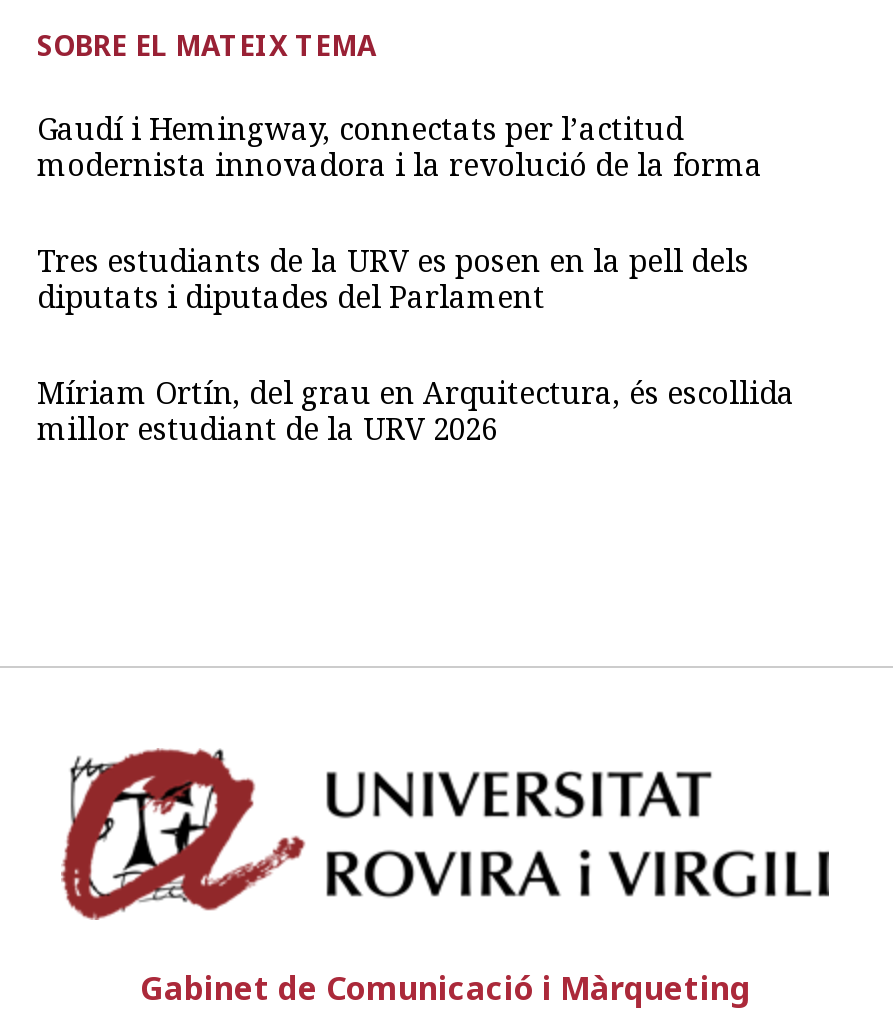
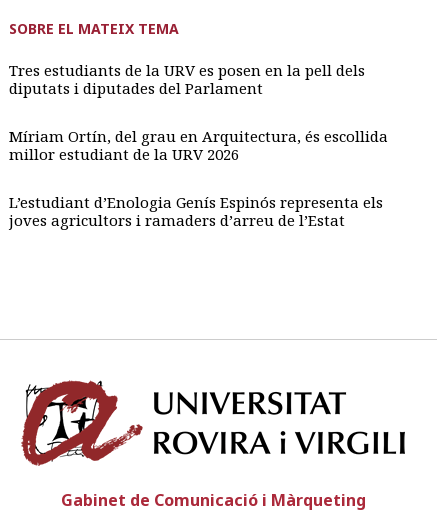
- Gaudí i Hemingway, connectats per l’actitud
- modernista innovadora i la revolució de la forma

moved up: Tres estudiants de la URV es posen en la pell dels | diputats i diputades del Parlament | Míriam Ortín, del grau en Arquitectura, és escollida | millor estudiant de la URV 2026

+ L’estudiant d’Enologia Genís Espinós representa els
+ joves agricultors i ramaders d’arreu de l’Estat
